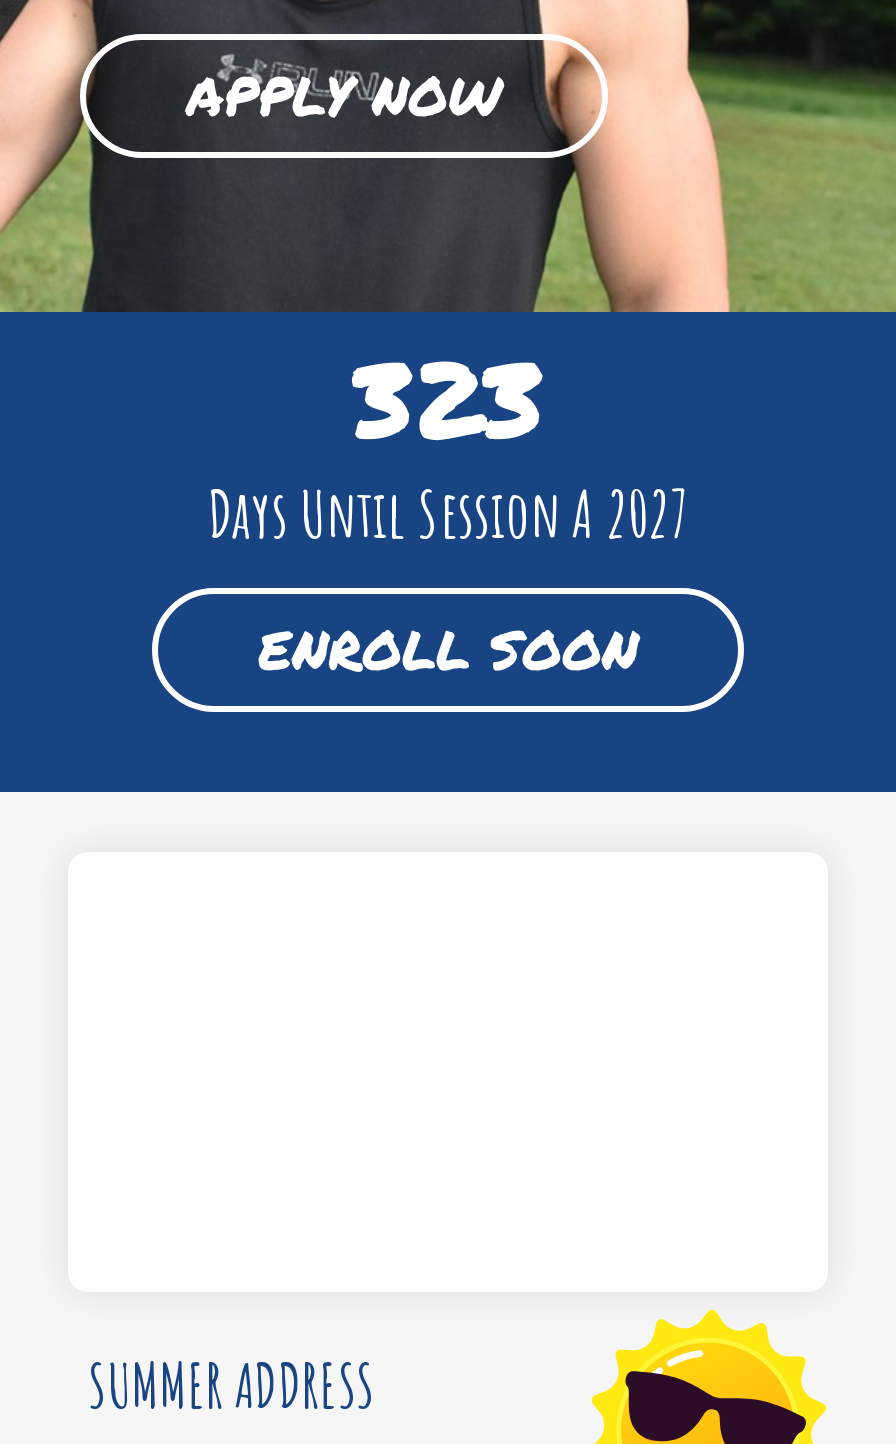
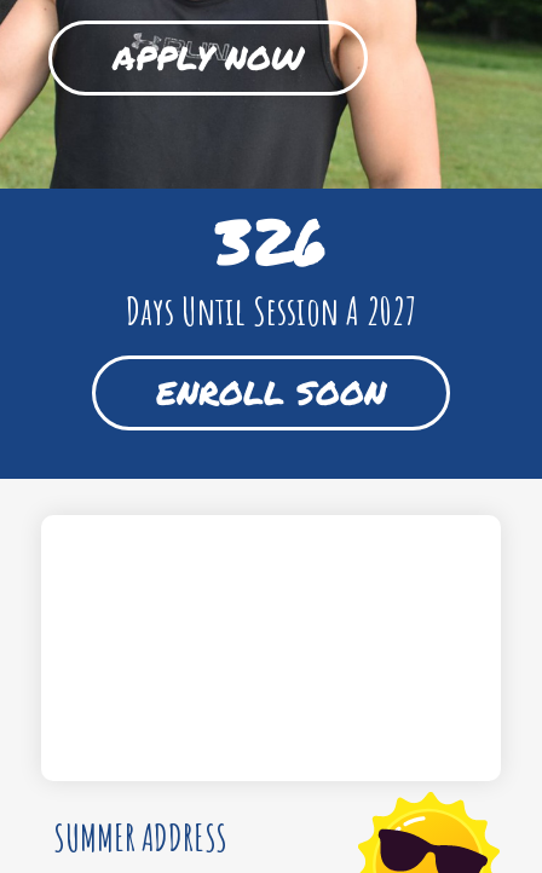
- 323
+ 326
